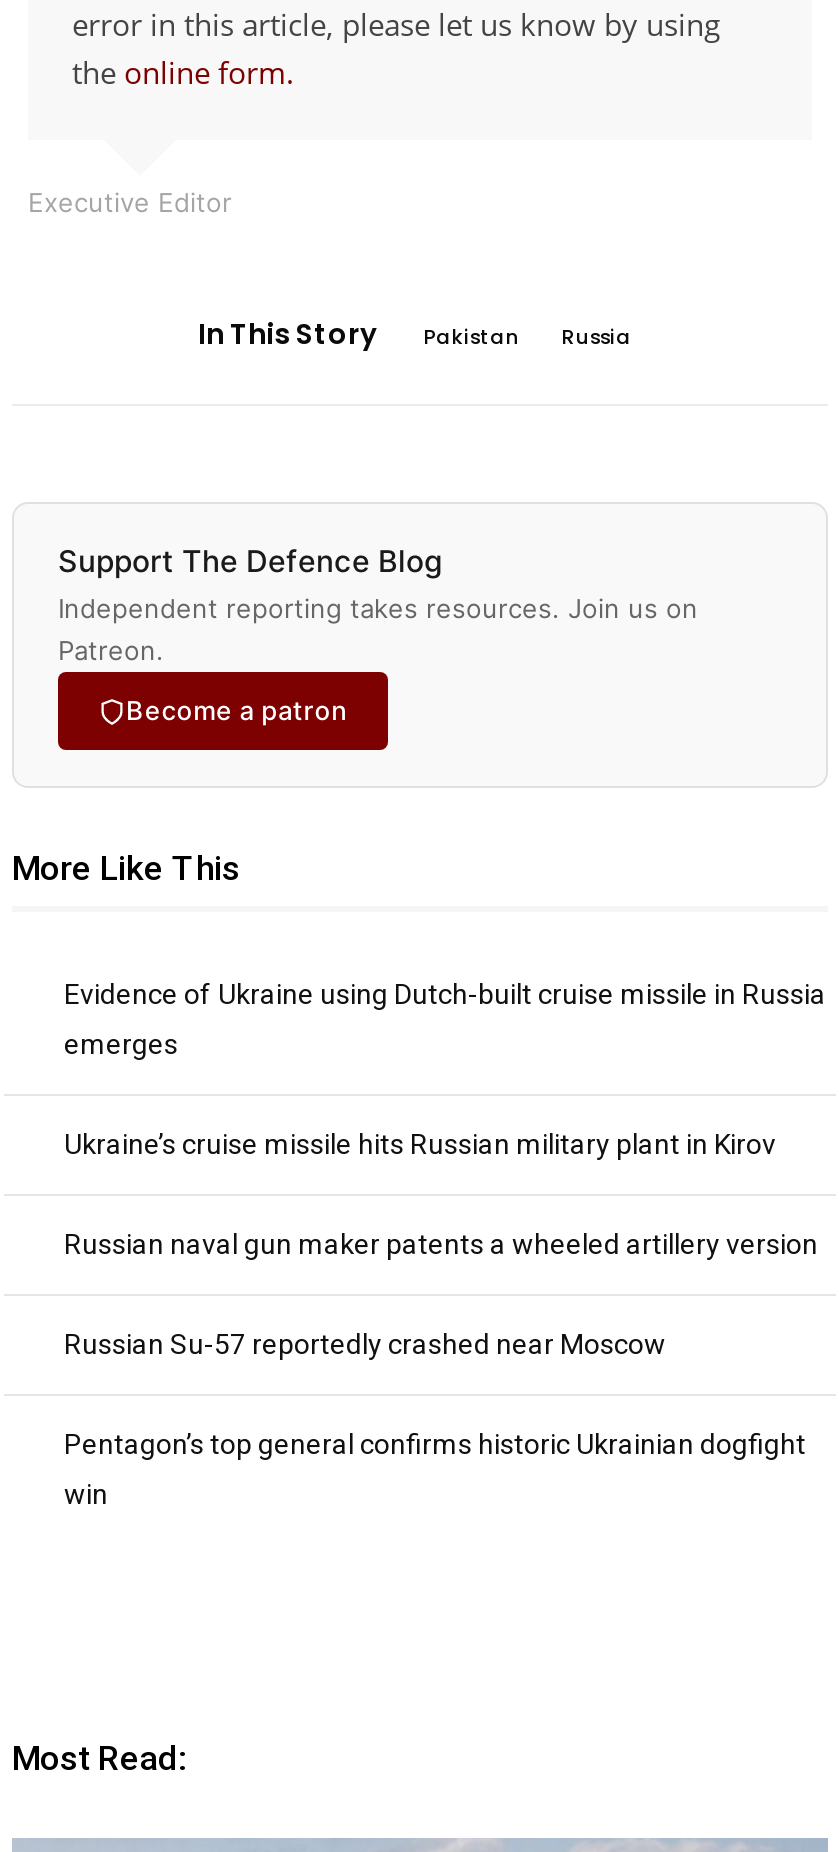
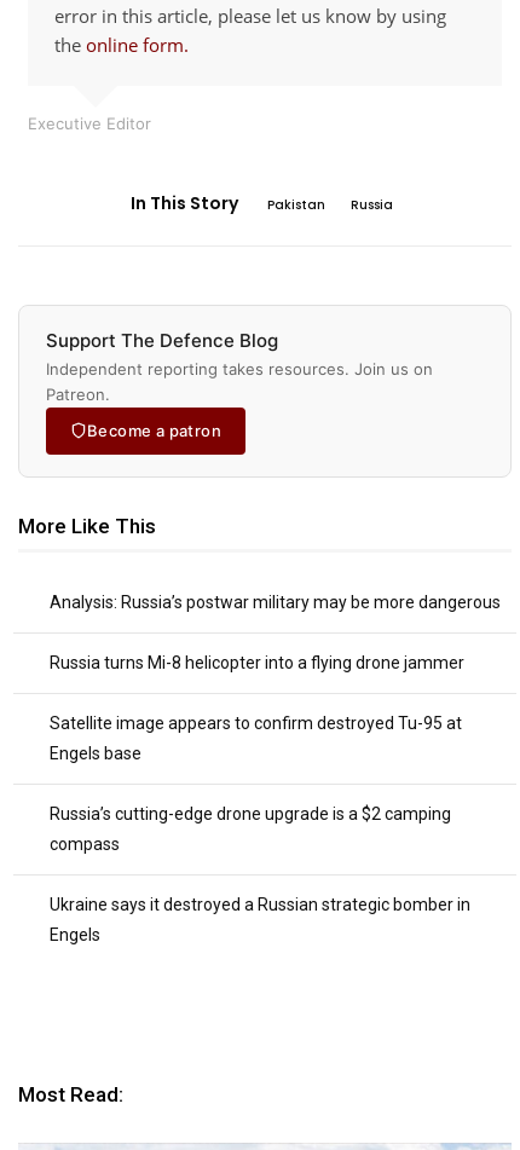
- Evidence of Ukraine using Dutch-built cruise missile in Russia
- emerges
- Ukraine’s cruise missile hits Russian military plant in Kirov
- Russian naval gun maker patents a wheeled artillery version
- Russian Su-57 reportedly crashed near Moscow
- Pentagon’s top general confirms historic Ukrainian dogfight
- win
+ Analysis: Russia’s postwar military may be more dangerous
+ Russia turns Mi-8 helicopter into a flying drone jammer
+ Satellite image appears to confirm destroyed Tu-95 at
+ Engels base
+ Russia’s cutting-edge drone upgrade is a $2 camping
+ compass
+ Ukraine says it destroyed a Russian strategic bomber in
+ Engels
